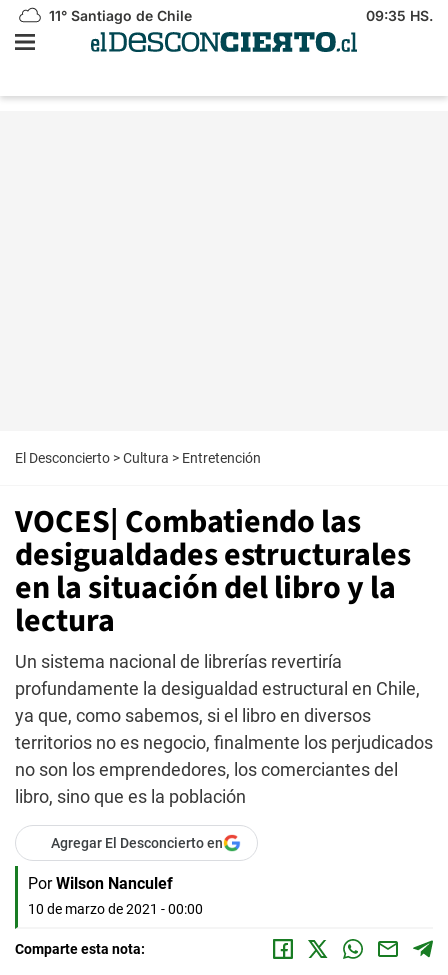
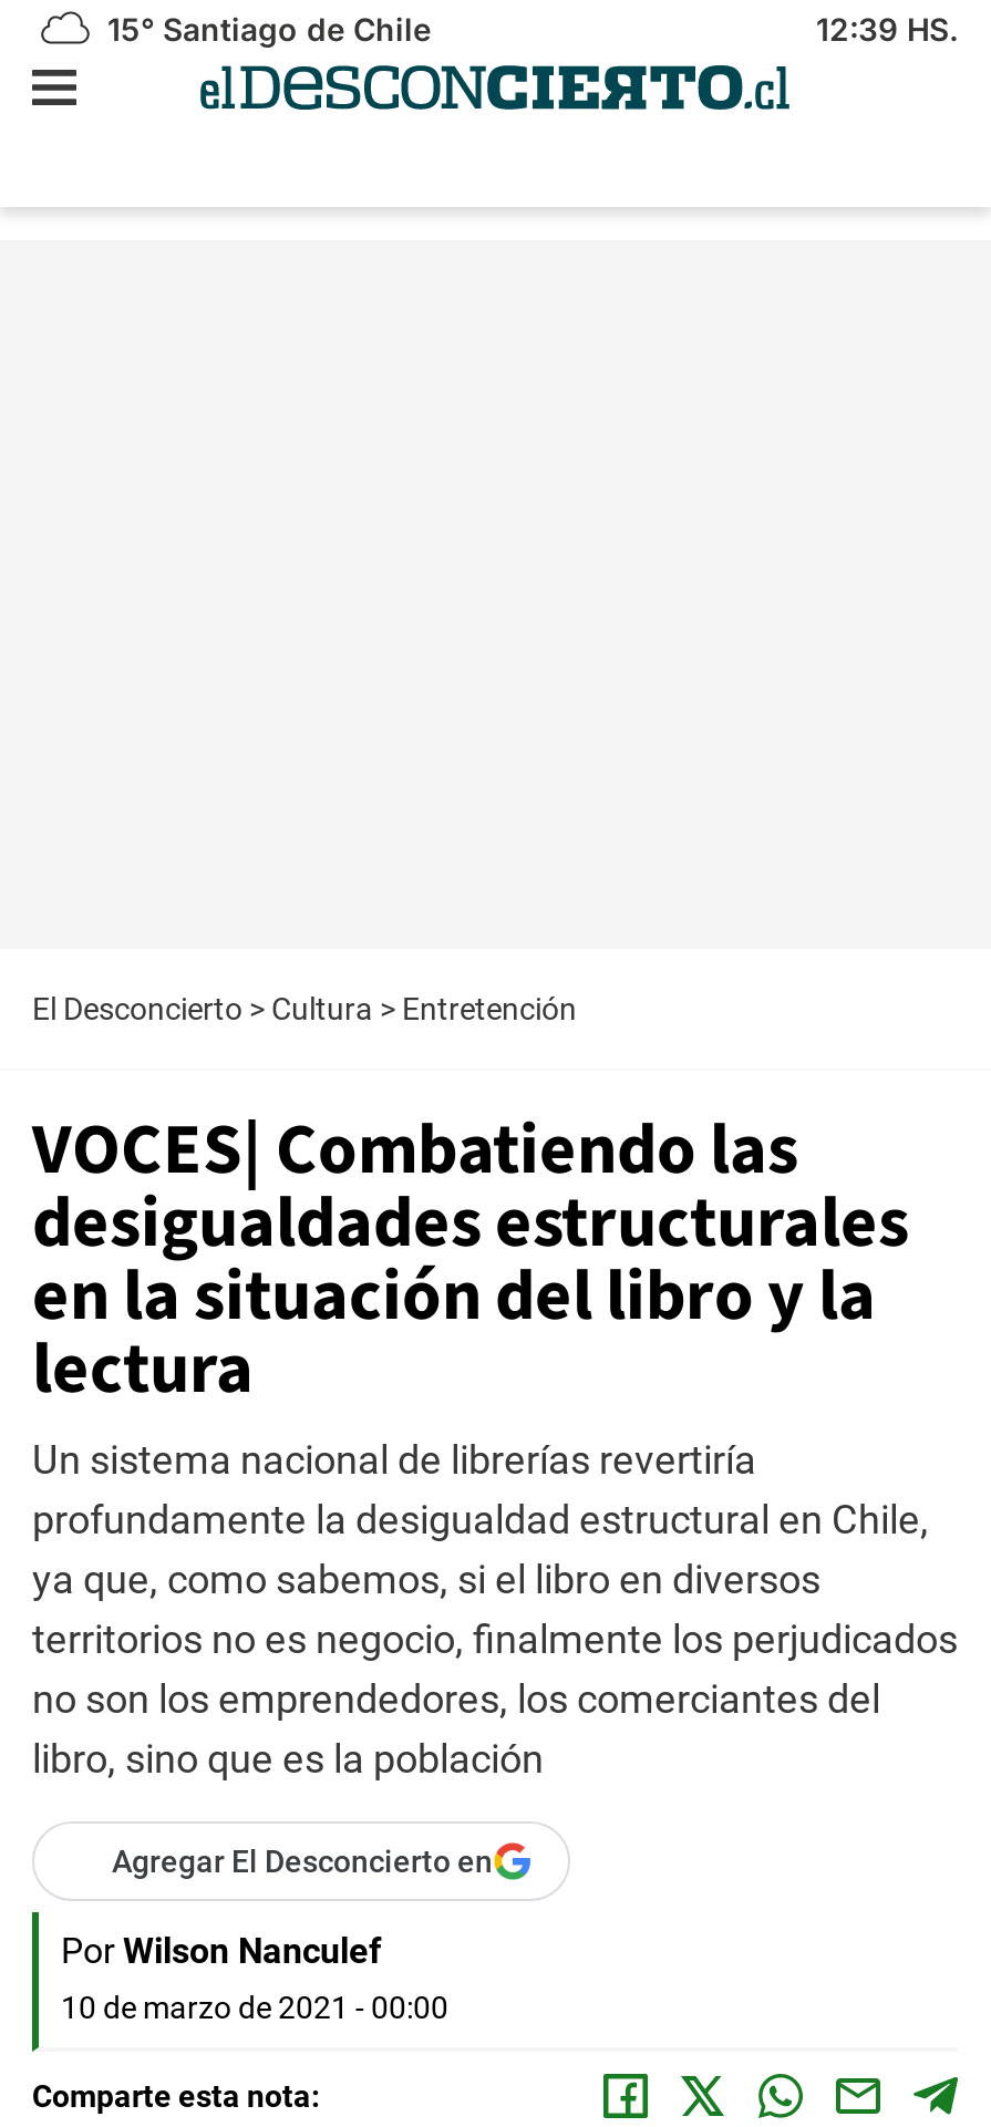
- 11° Santiago de Chile
+ 15° Santiago de Chile

- 09:35 HS.
+ 12:39 HS.
